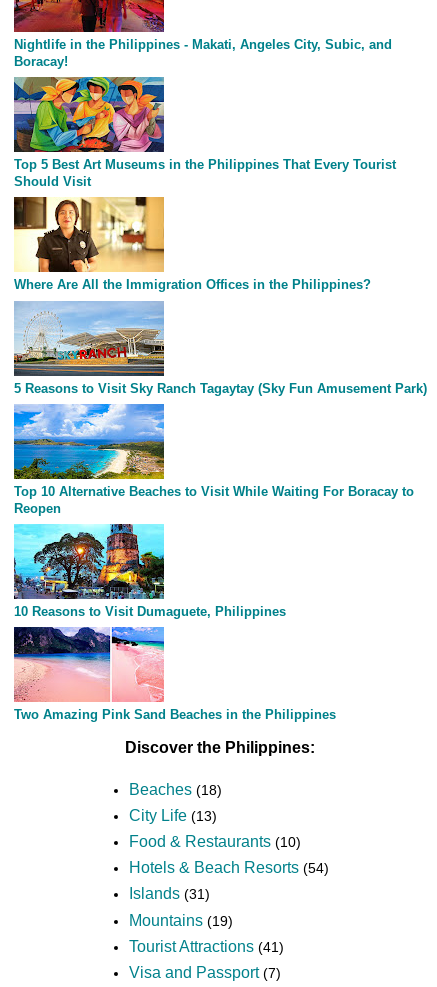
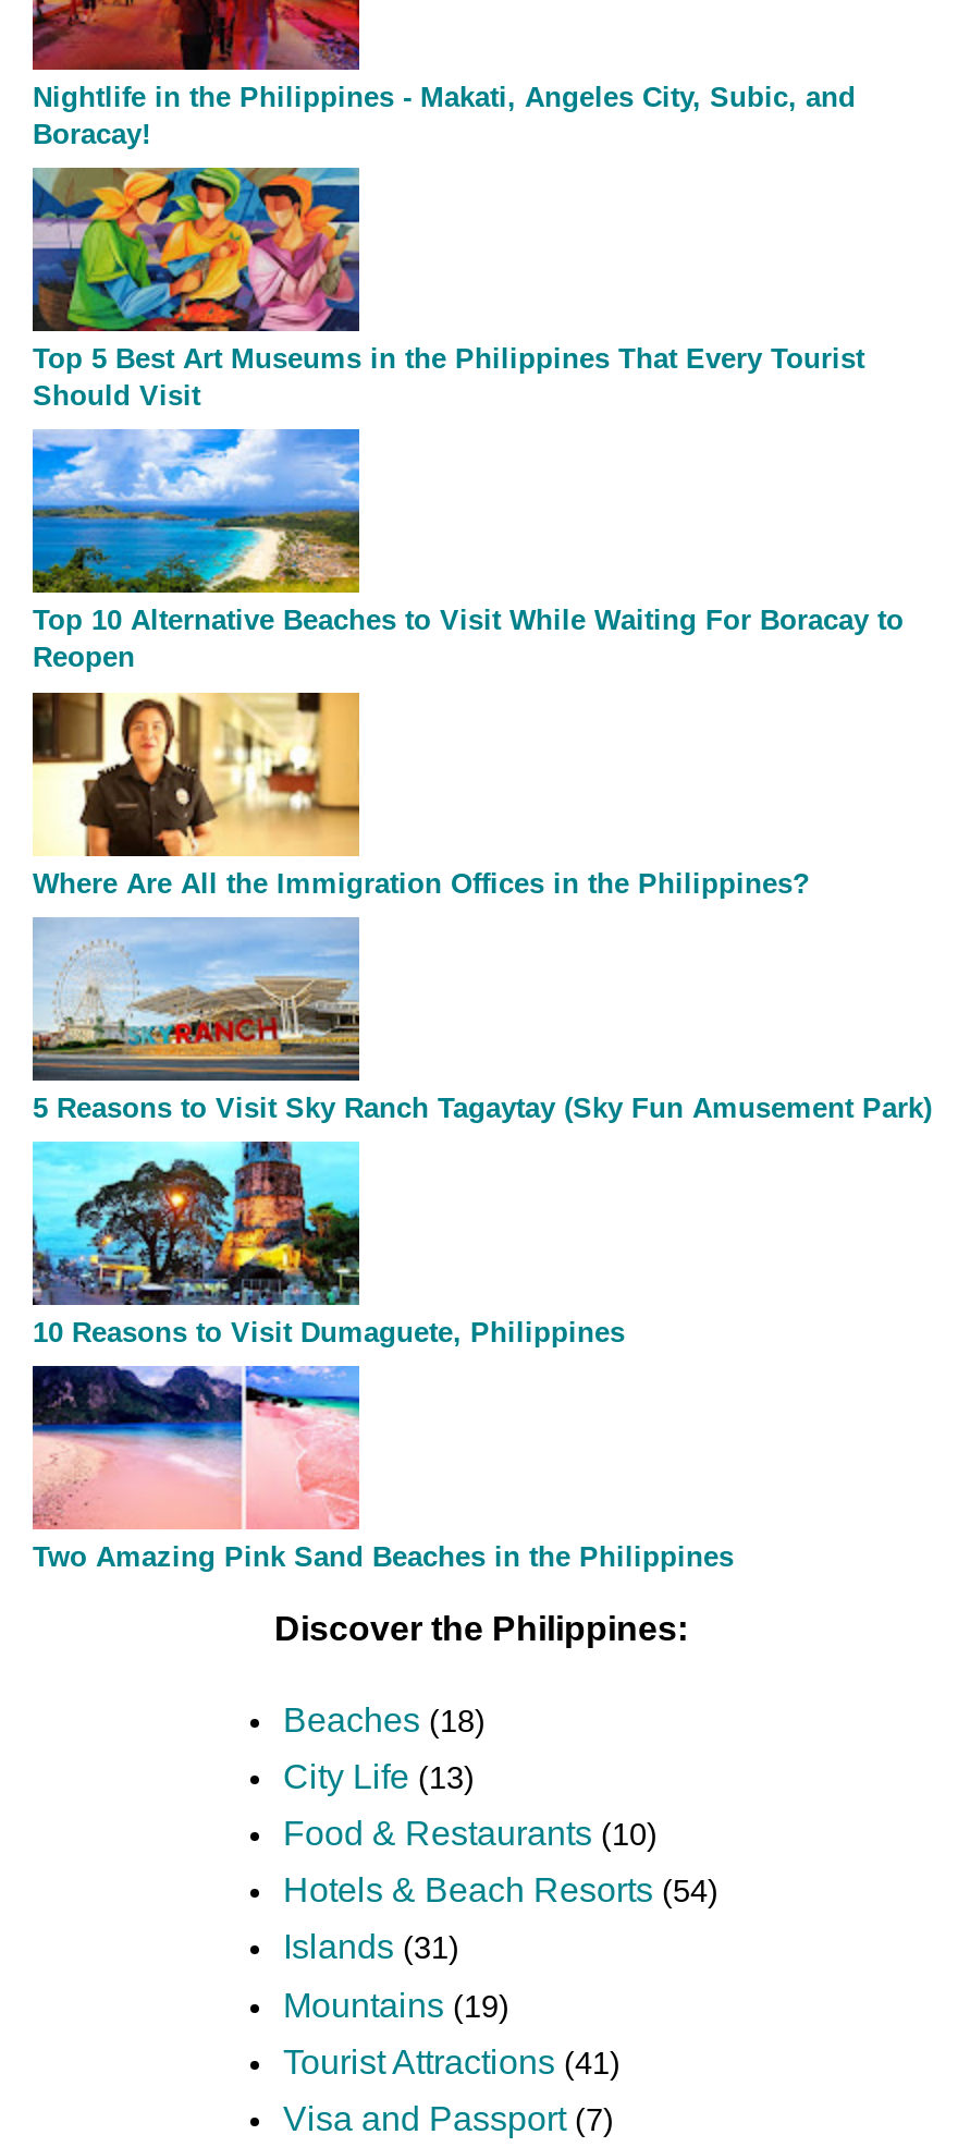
moved down: [image] | Where Are All the Immigration Offices in the Philippines? | 5 Reasons to Visit Sky Ranch Tagaytay (Sky Fun Amusement Park)

moved up: [image] | Top 10 Alternative Beaches to Visit While Waiting For Boracay to | Reopen
